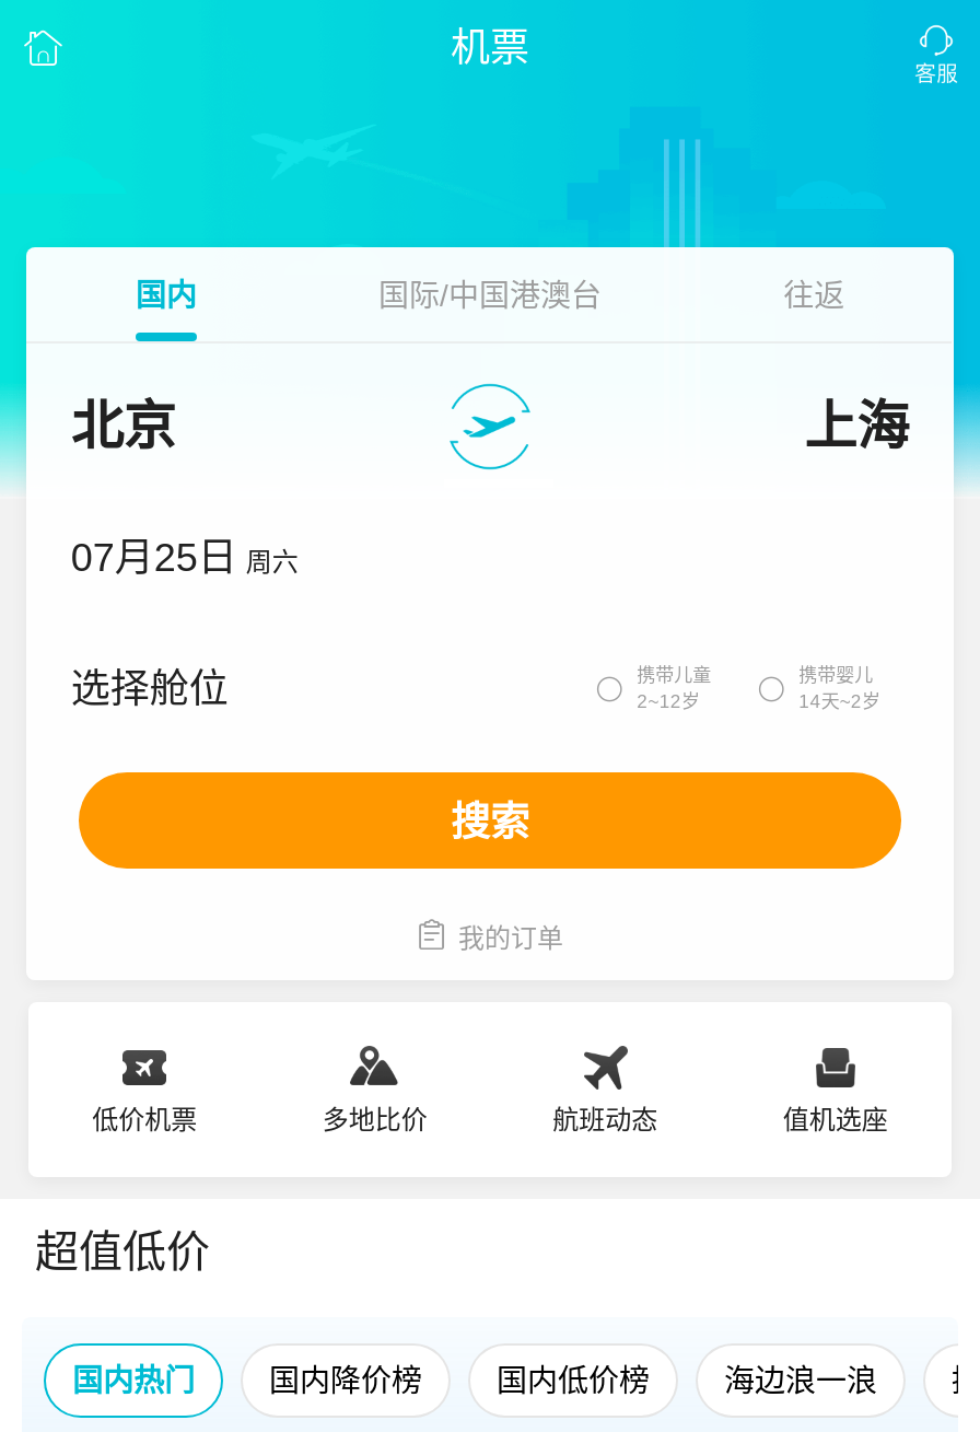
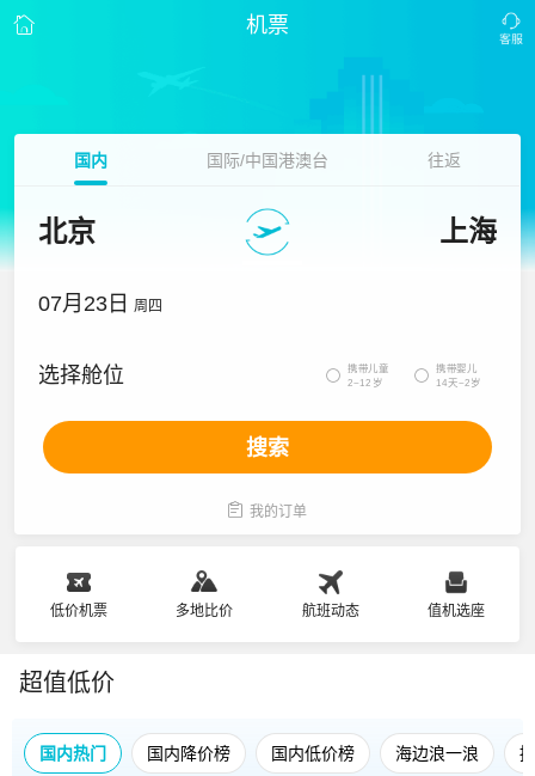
- 07月25日 周六
+ 07月23日 周四
